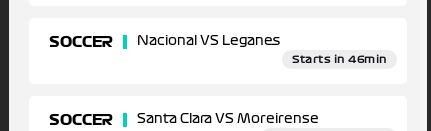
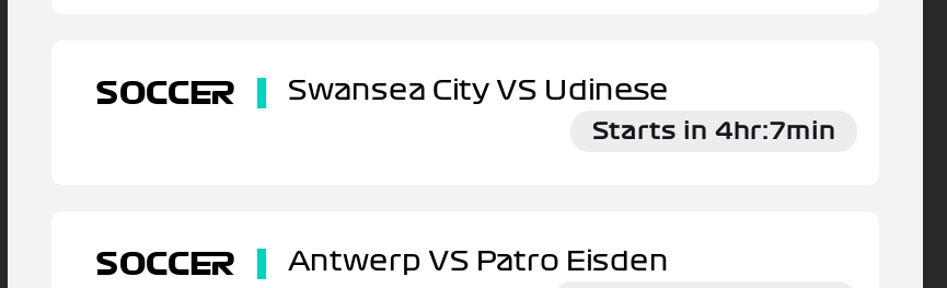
- Nacional VS Leganes
+ Swansea City VS Udinese

- Starts in 46min
+ Starts in 4hr:7min

- Santa Clara VS Moreirense
+ Antwerp VS Patro Eisden
